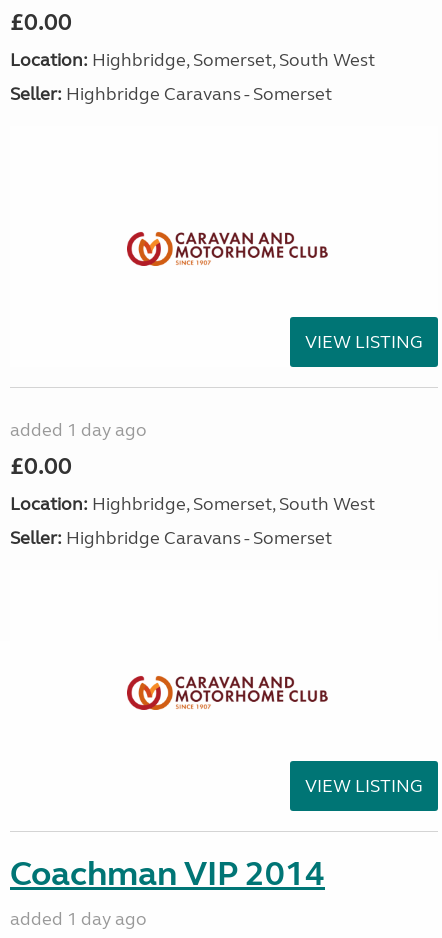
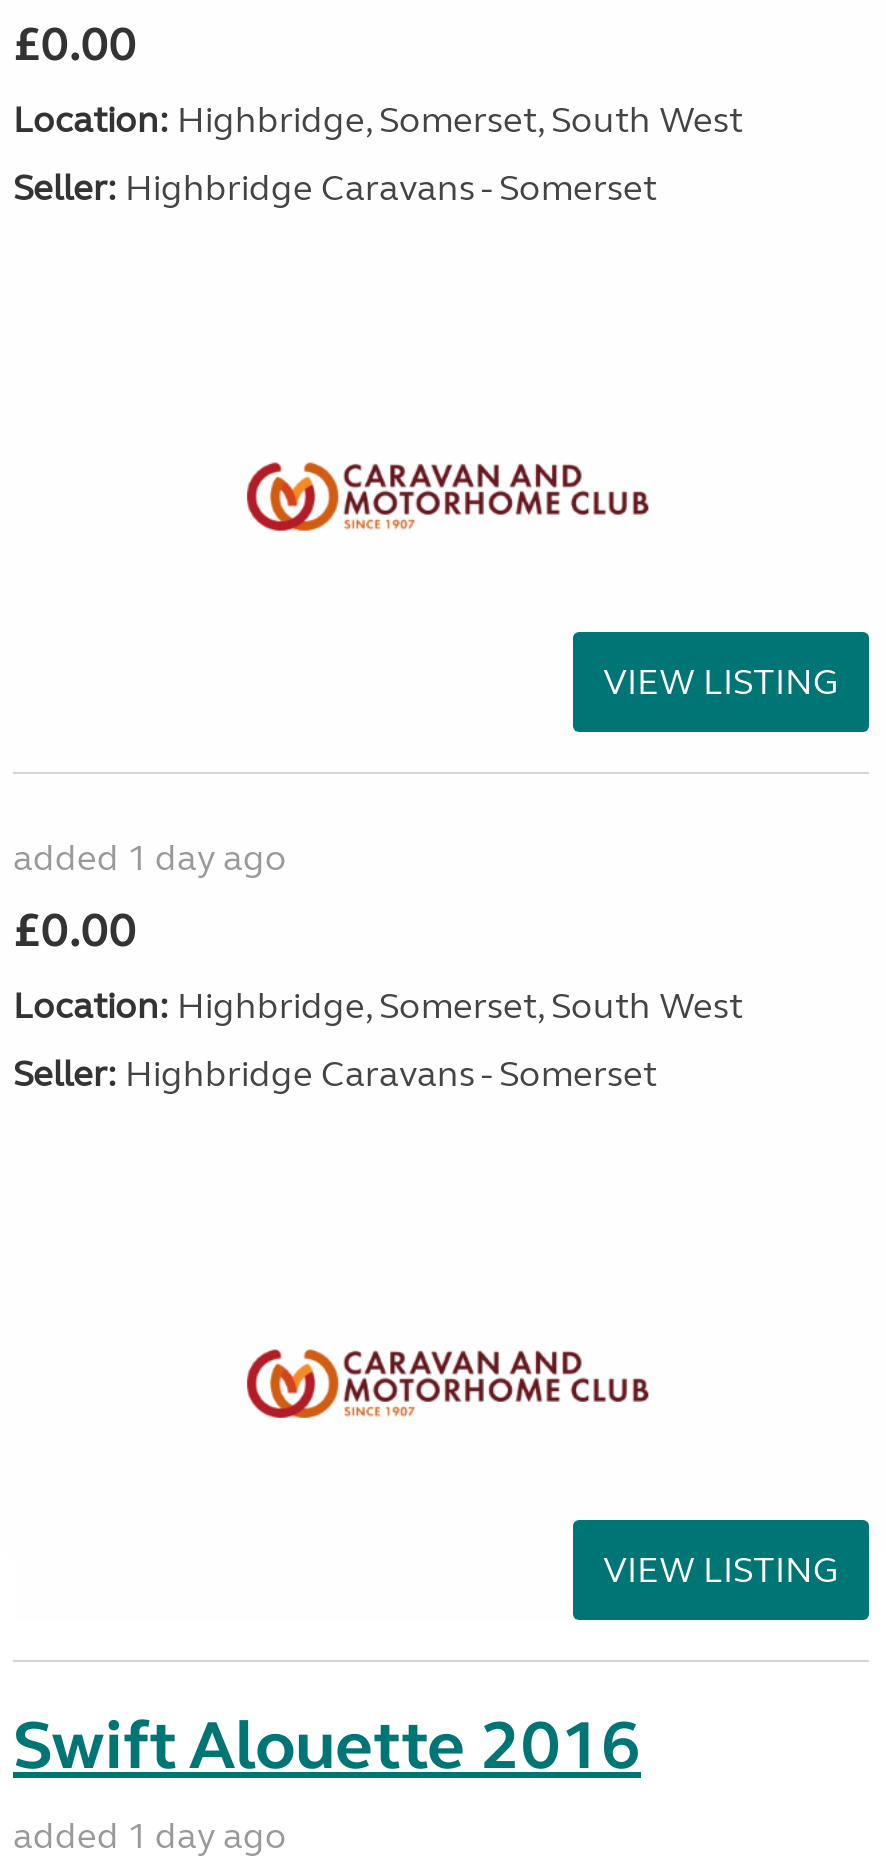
- Coachman VIP 2014
+ Swift Alouette 2016
